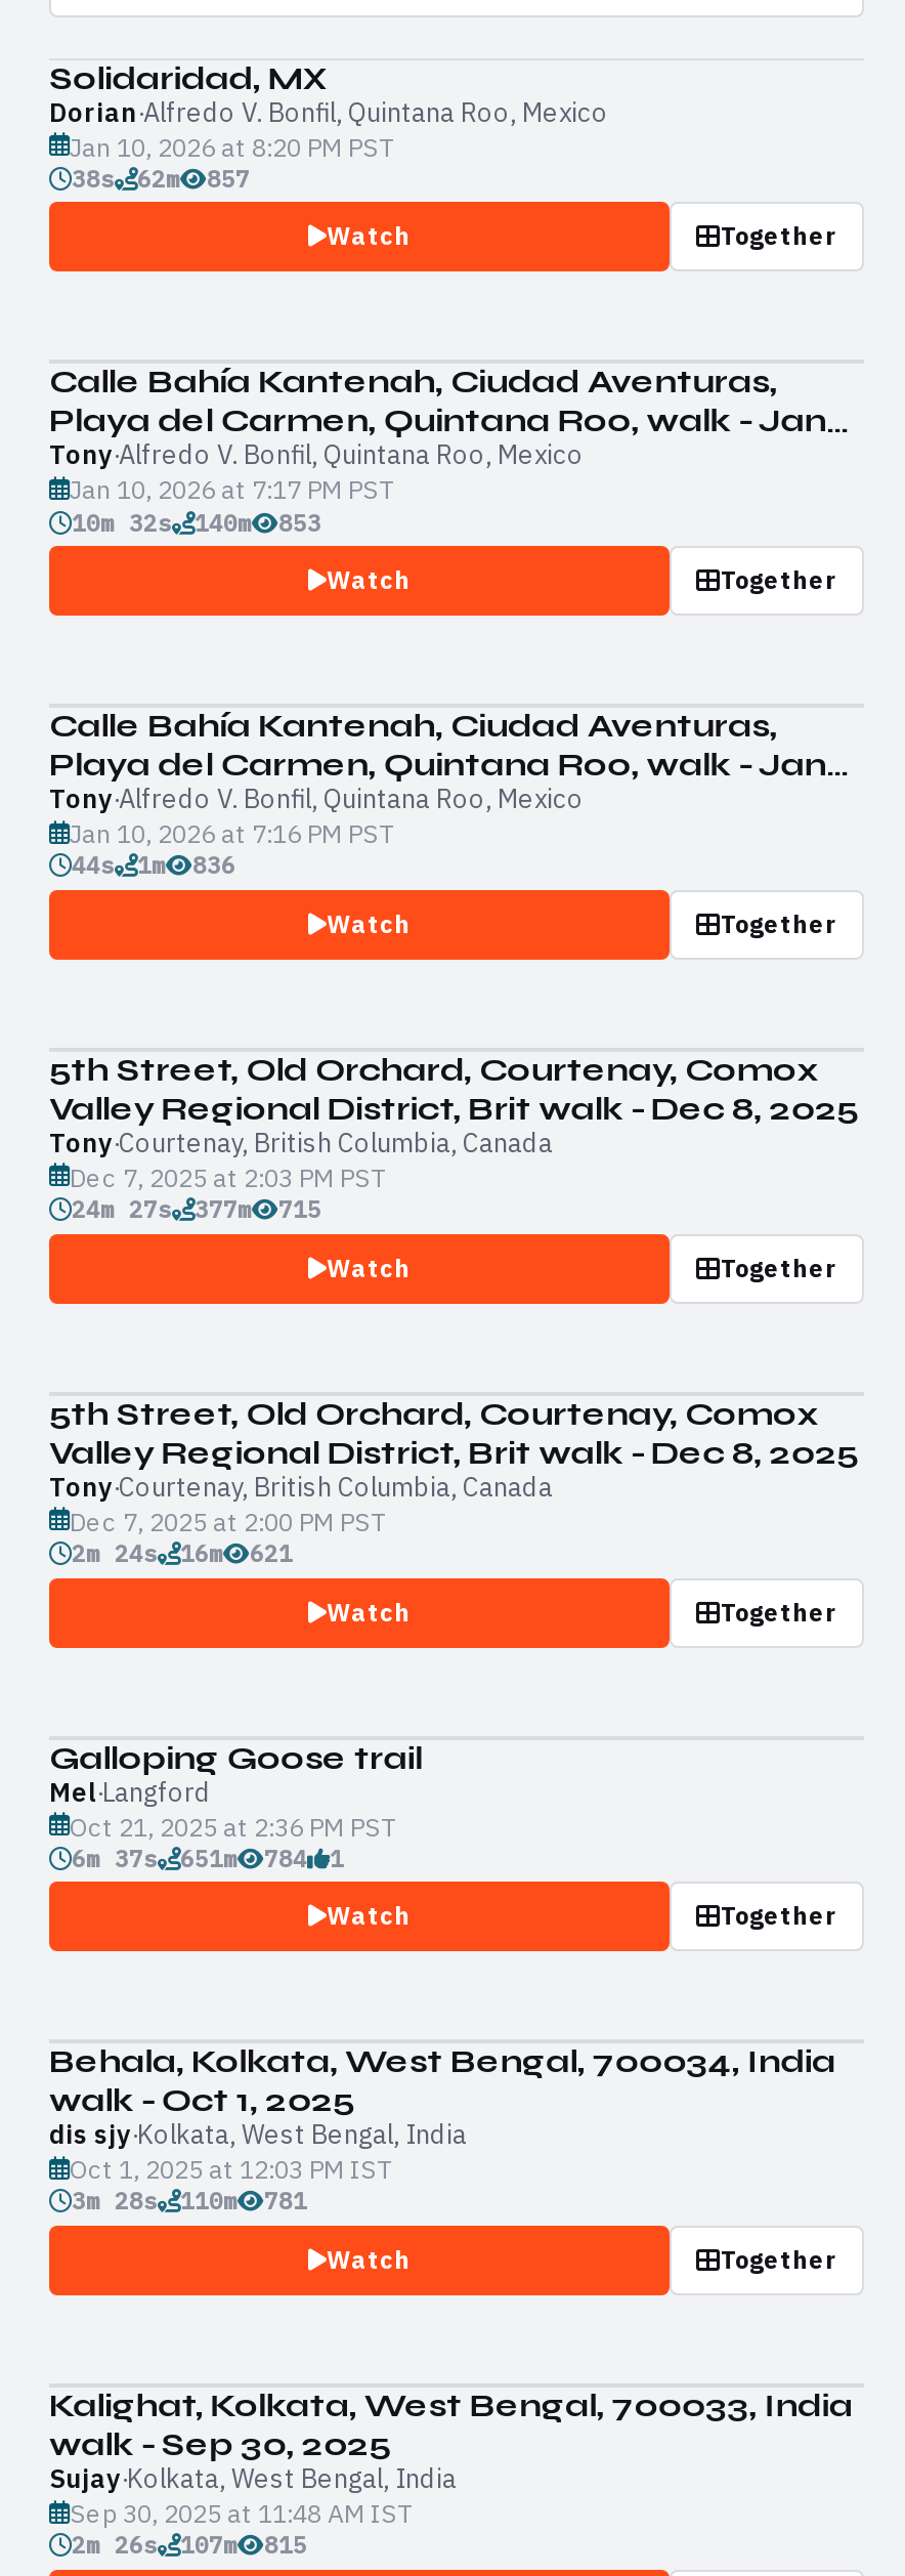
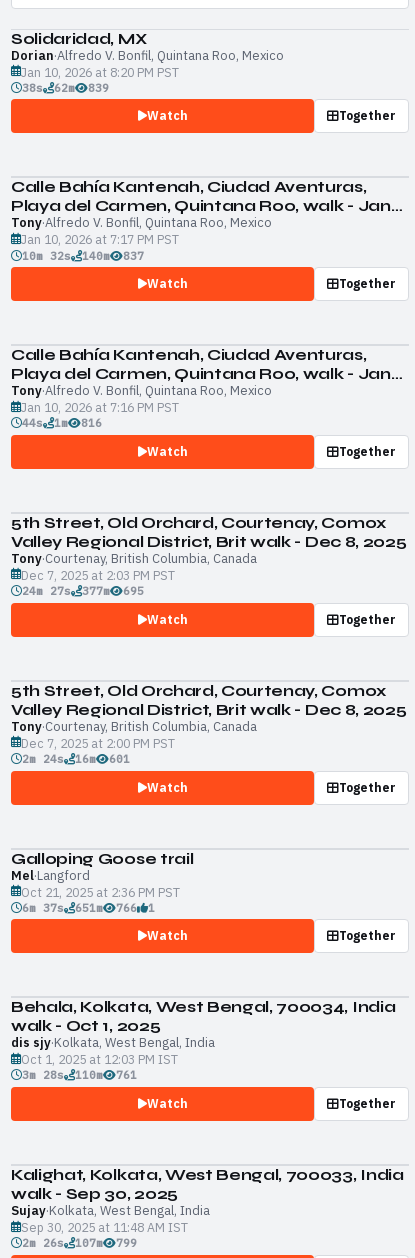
- 38s 62m 857
+ 38s 62m 839

- 10m 32s 140m 853
+ 10m 32s 140m 837

- 44s 1m 836
+ 44s 1m 816

- 24m 27s 377m 715
+ 24m 27s 377m 695

- 2m 24s 16m 621
+ 2m 24s 16m 601

- 6m 37s 651m 784 1
+ 6m 37s 651m 766 1

- 781
+ 761

- 2m 26s 107m 815
+ 2m 26s 107m 799
